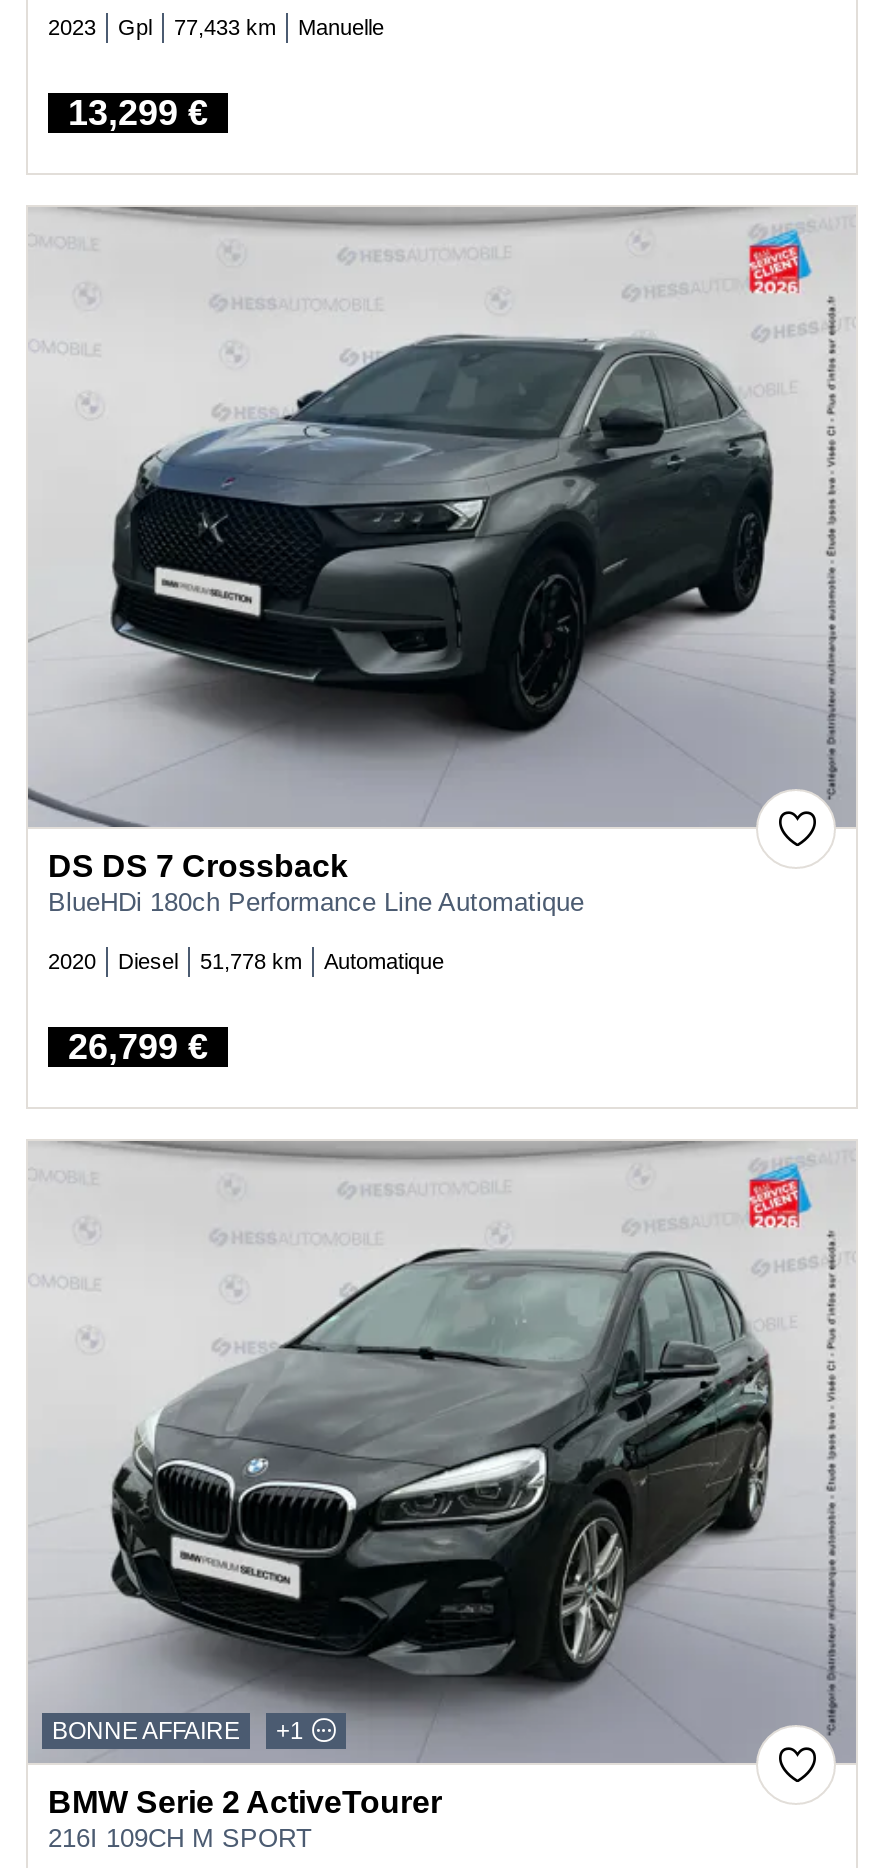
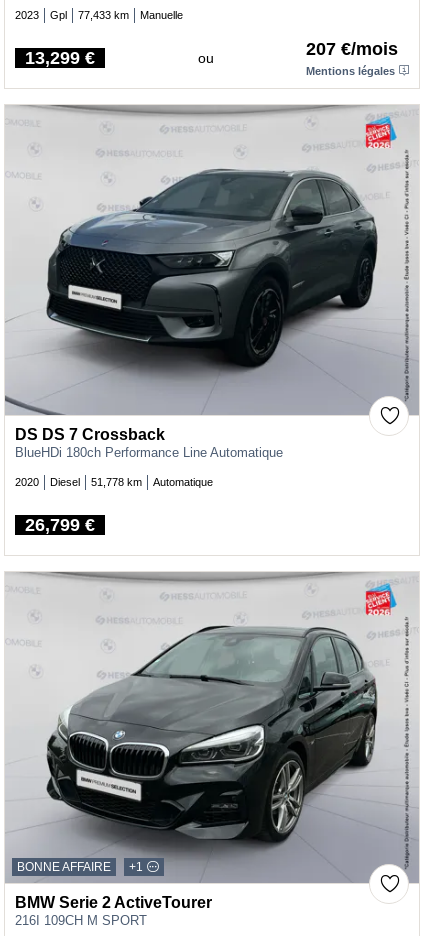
+ ou
+ 207 €/mois
+ Mentions légales
